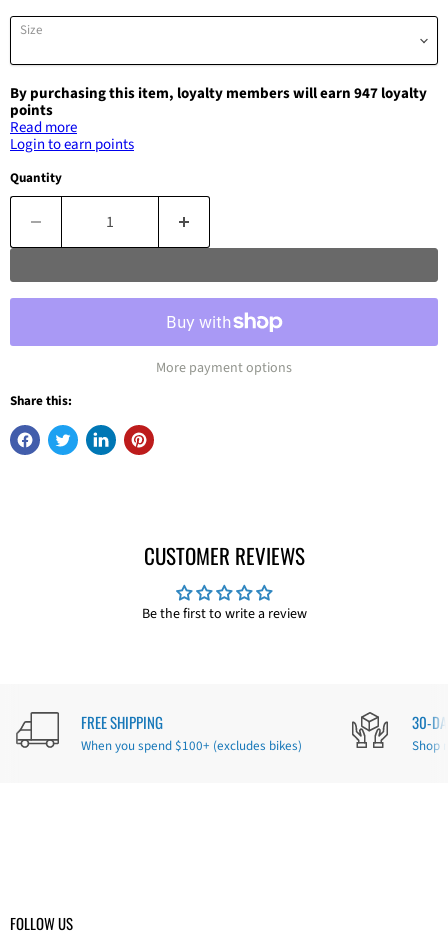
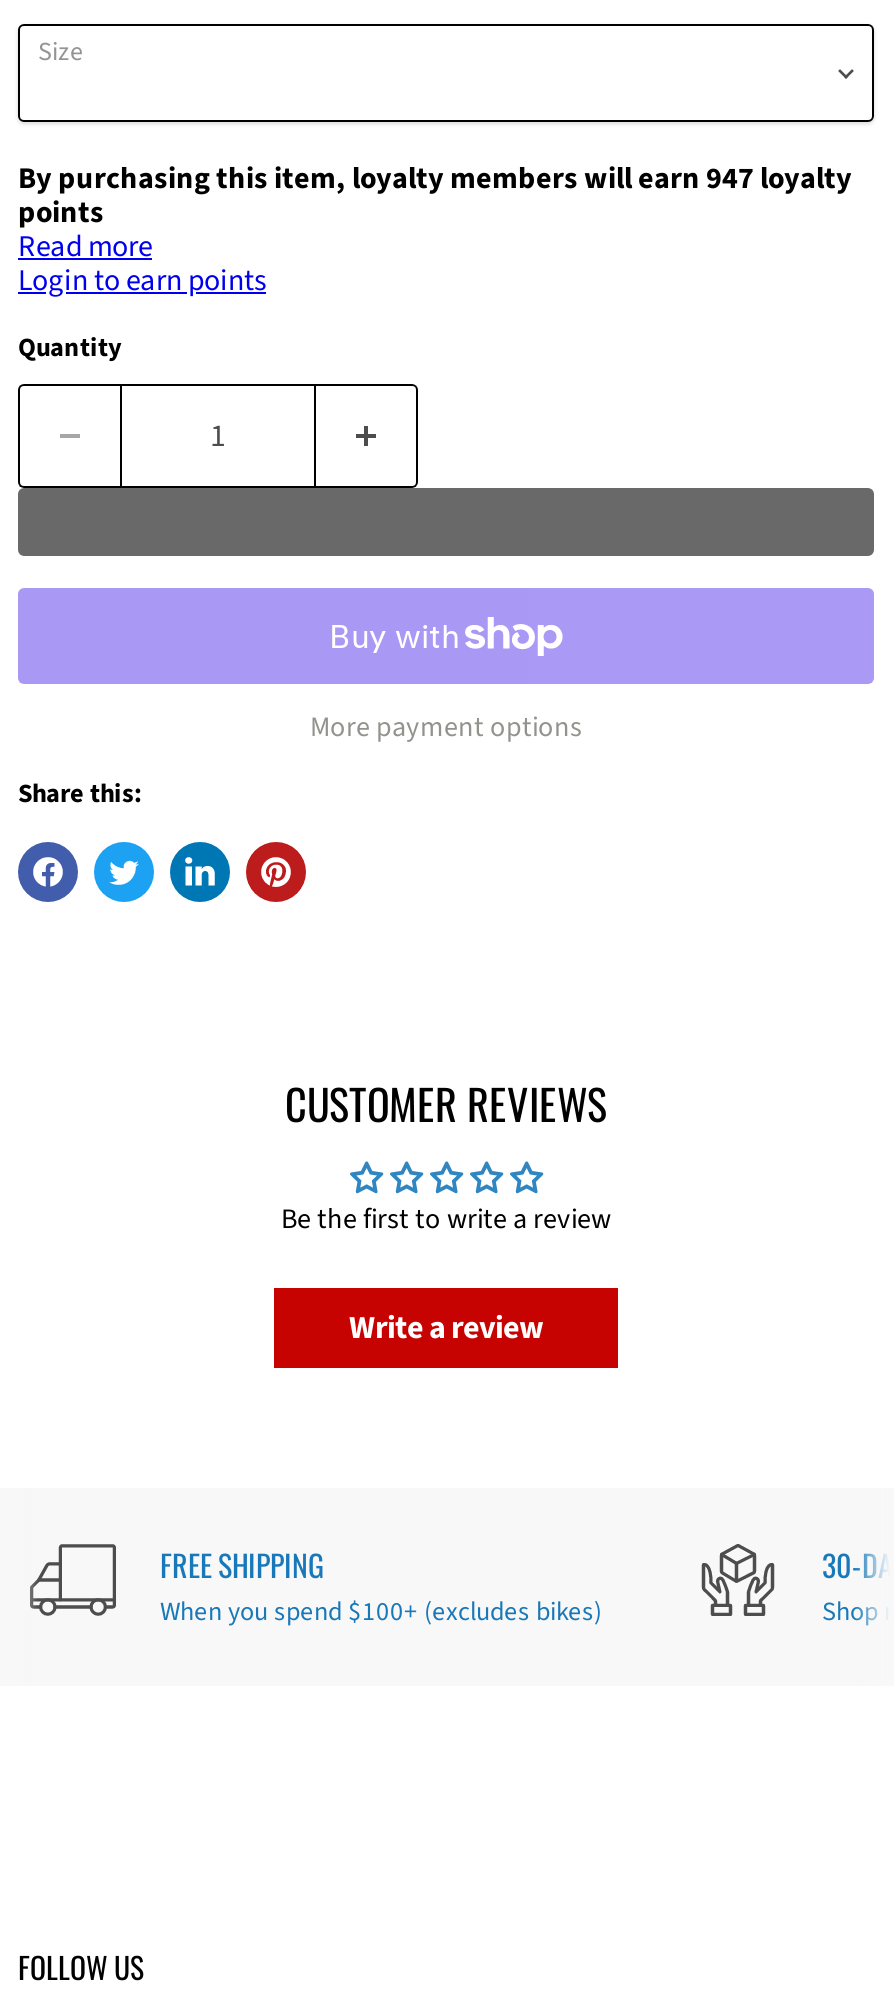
+ Write a review
